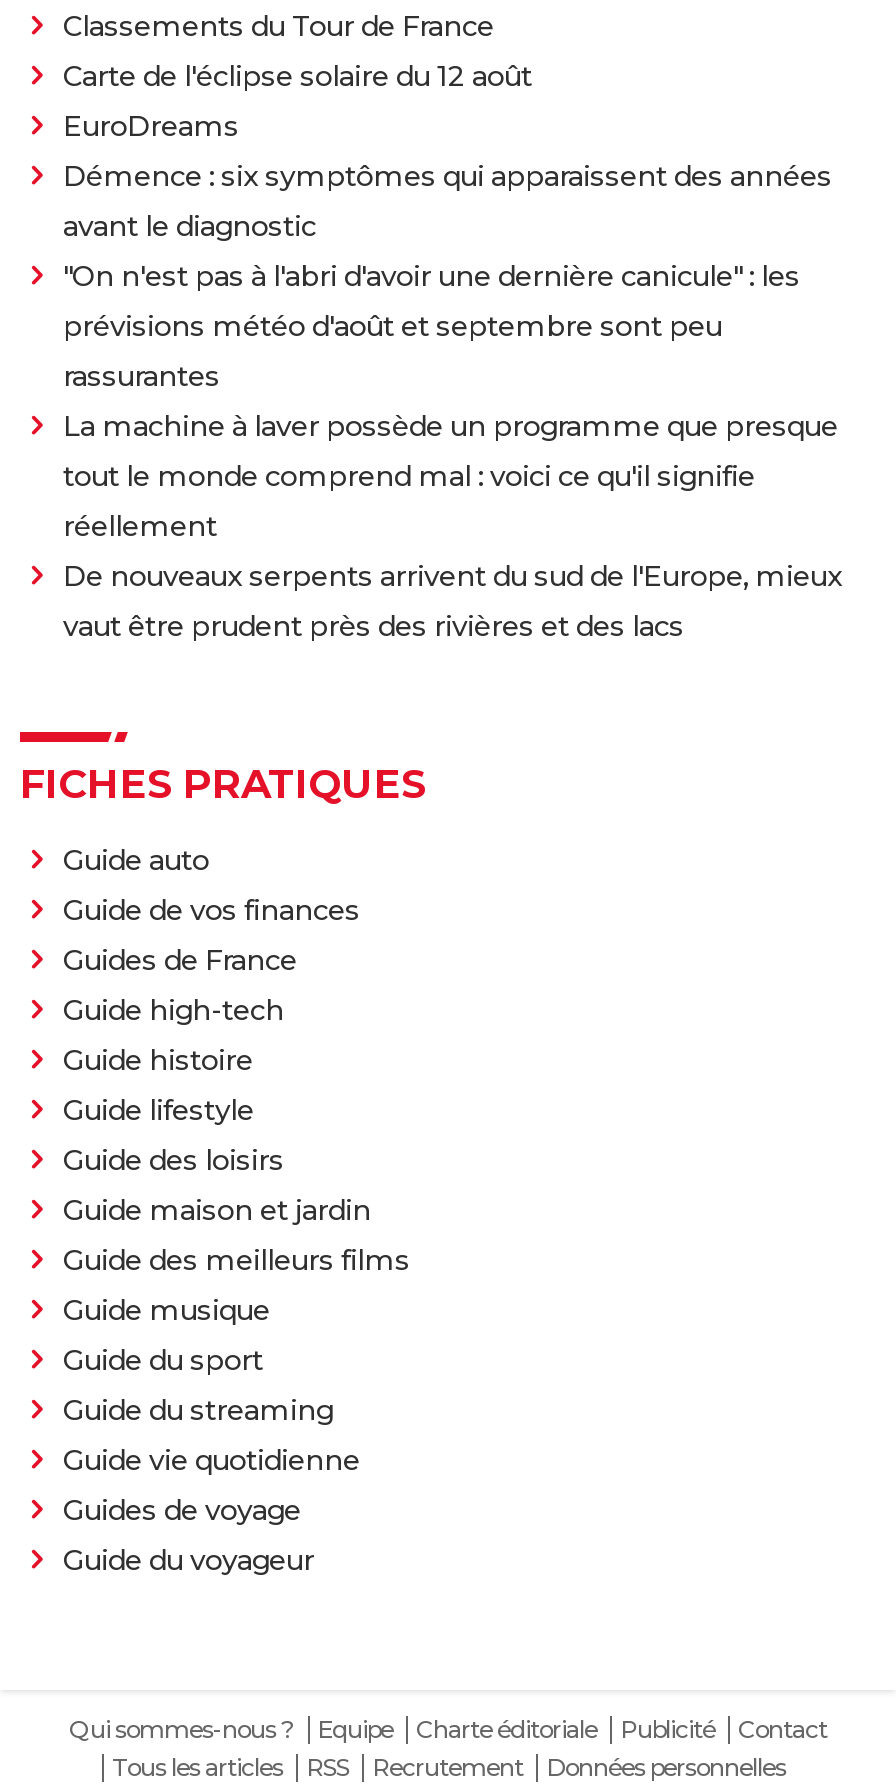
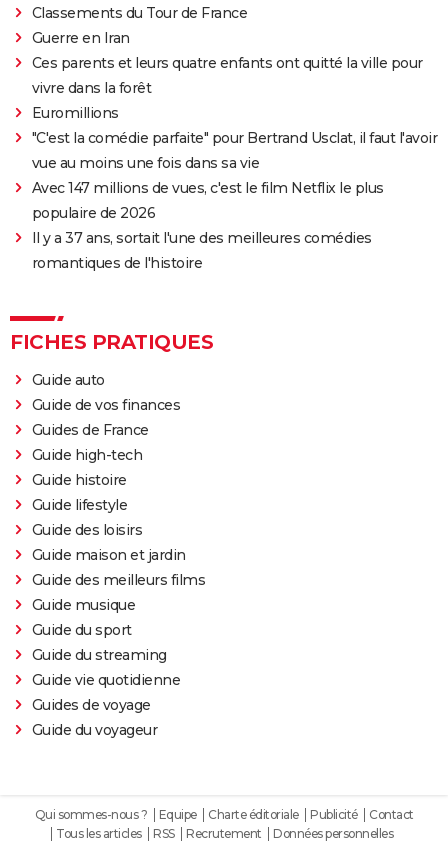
- Carte de l'éclipse solaire du 12 août
- EuroDreams
- Démence : six symptômes qui apparaissent des années
- avant le diagnostic
- "On n'est pas à l'abri d'avoir une dernière canicule" : les
- prévisions météo d'août et septembre sont peu
- rassurantes
- La machine à laver possède un programme que presque
- tout le monde comprend mal : voici ce qu'il signifie
- réellement
- De nouveaux serpents arrivent du sud de l'Europe, mieux
- vaut être prudent près des rivières et des lacs
+ Guerre en Iran
+ Ces parents et leurs quatre enfants ont quitté la ville pour
+ vivre dans la forêt
+ Euromillions
+ "C'est la comédie parfaite" pour Bertrand Usclat, il faut l'avoir
+ vue au moins une fois dans sa vie
+ Avec 147 millions de vues, c'est le film Netflix le plus
+ populaire de 2026
+ Il y a 37 ans, sortait l'une des meilleures comédies
+ romantiques de l'histoire
